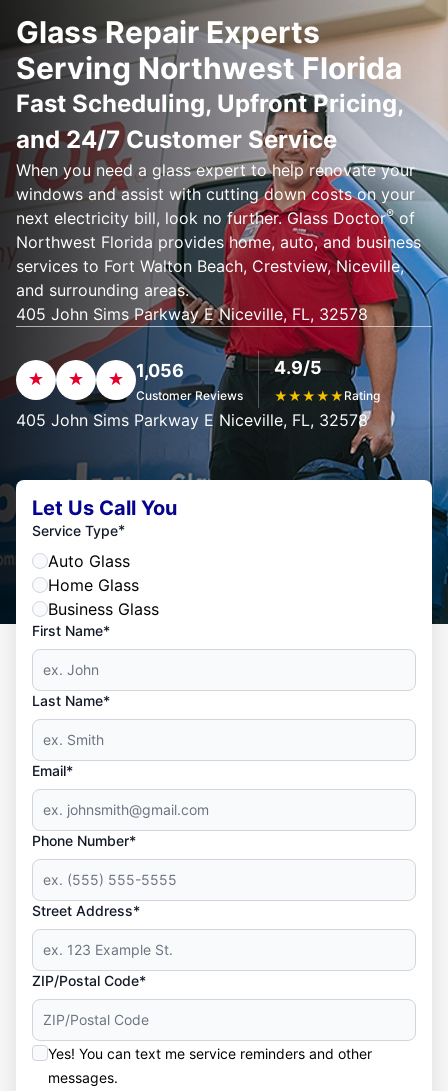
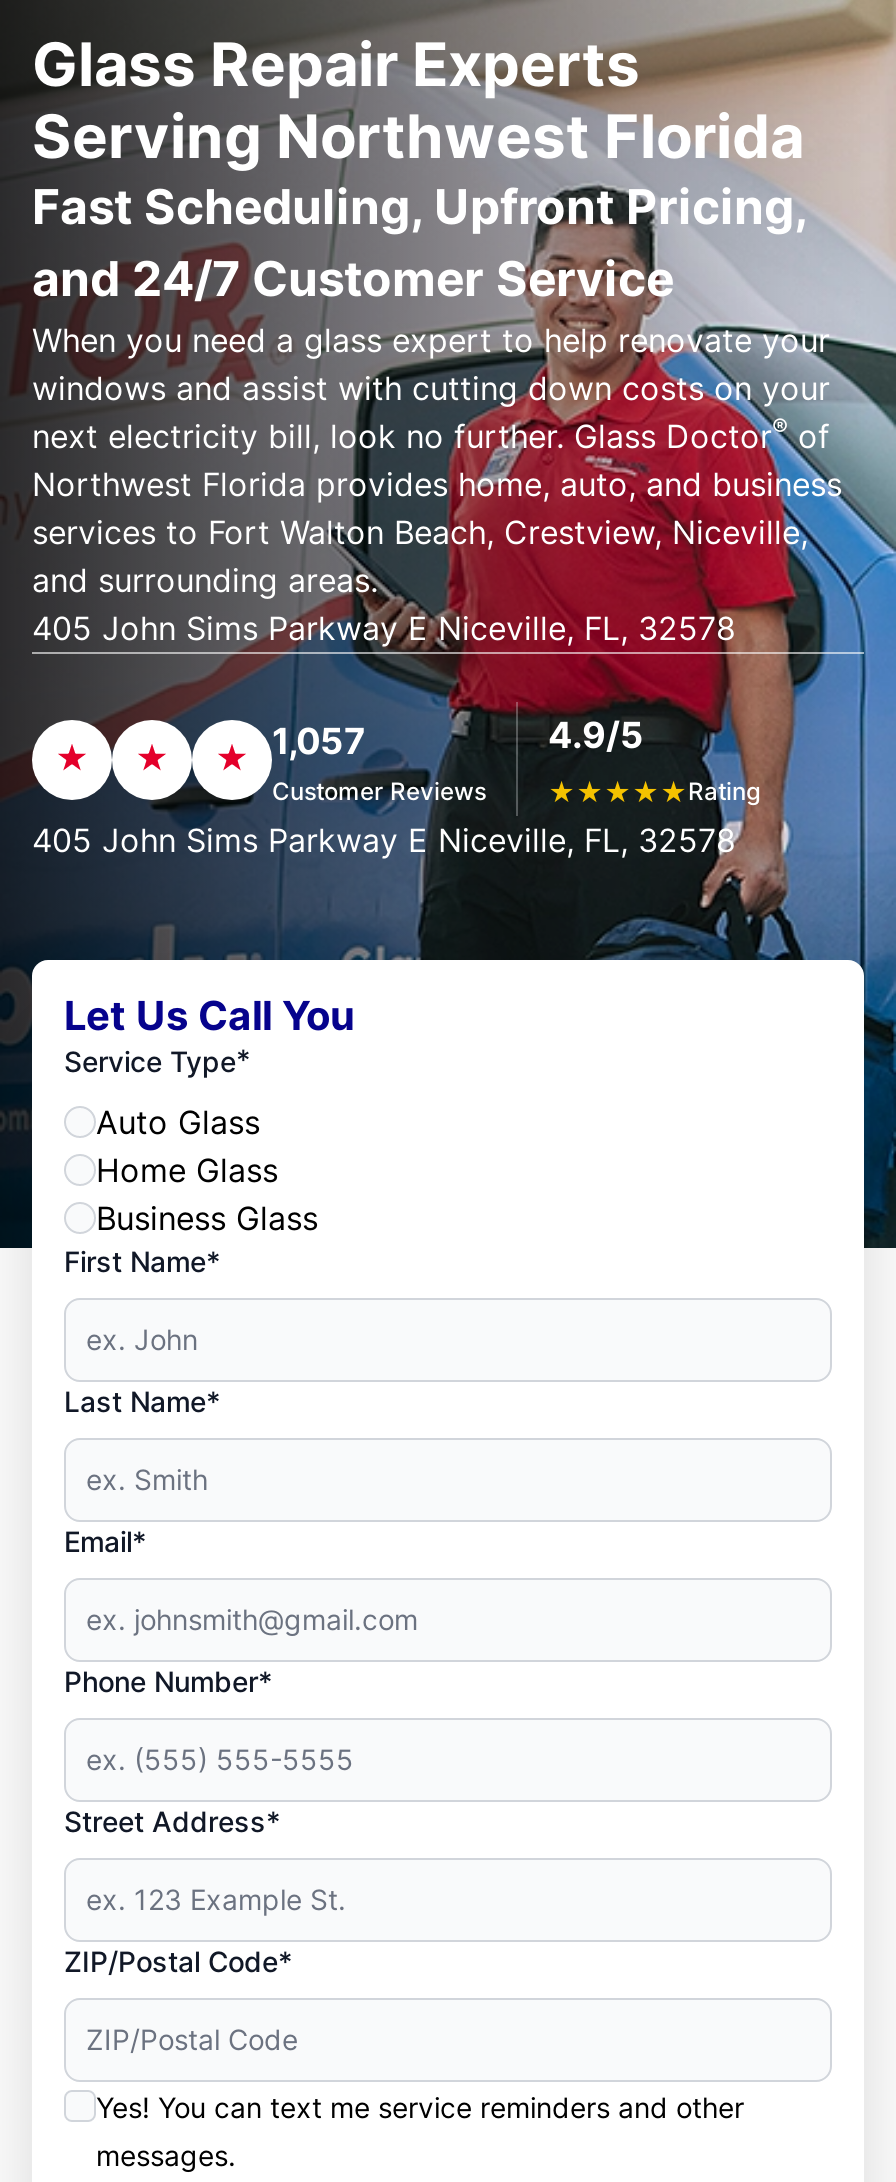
- 1,056
+ 1,057
